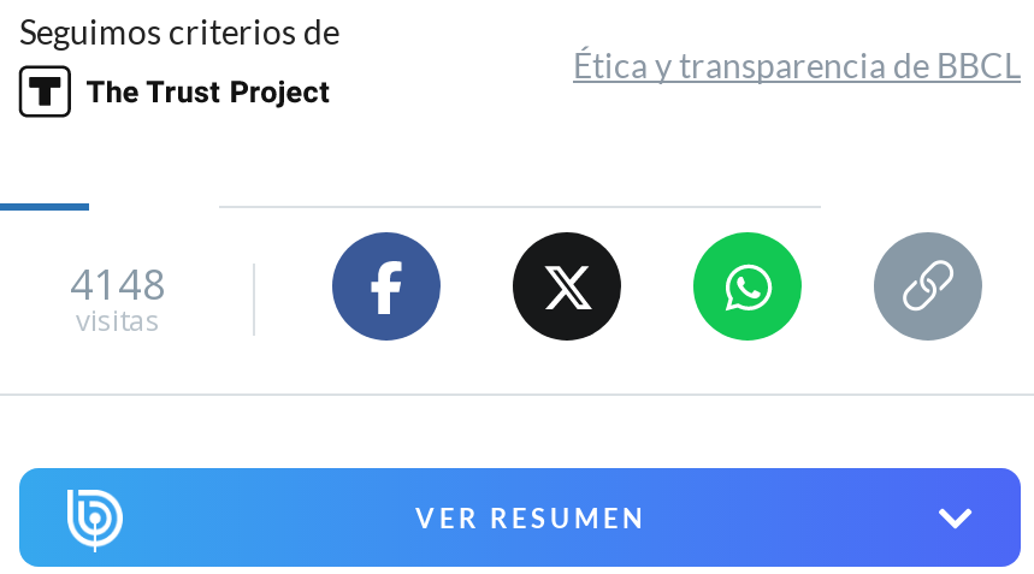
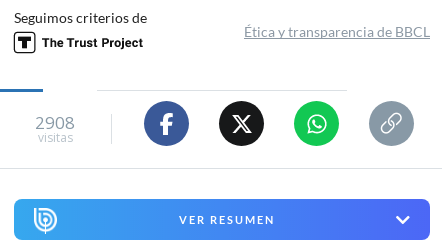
- 4148
+ 2908
